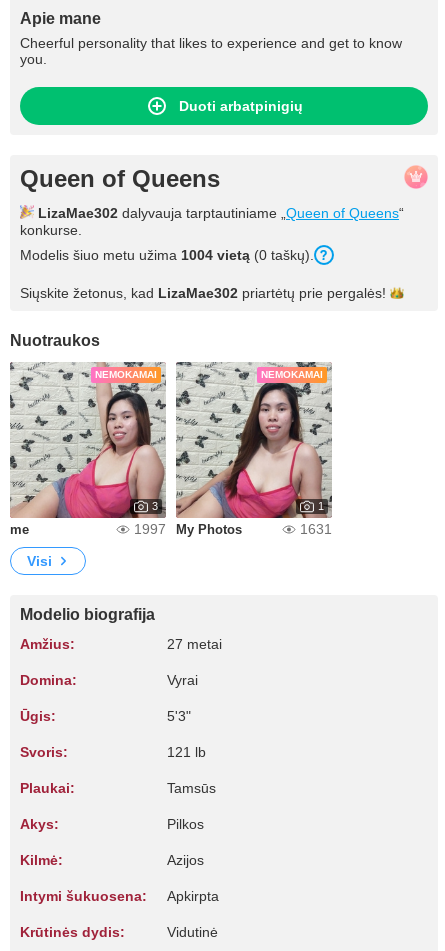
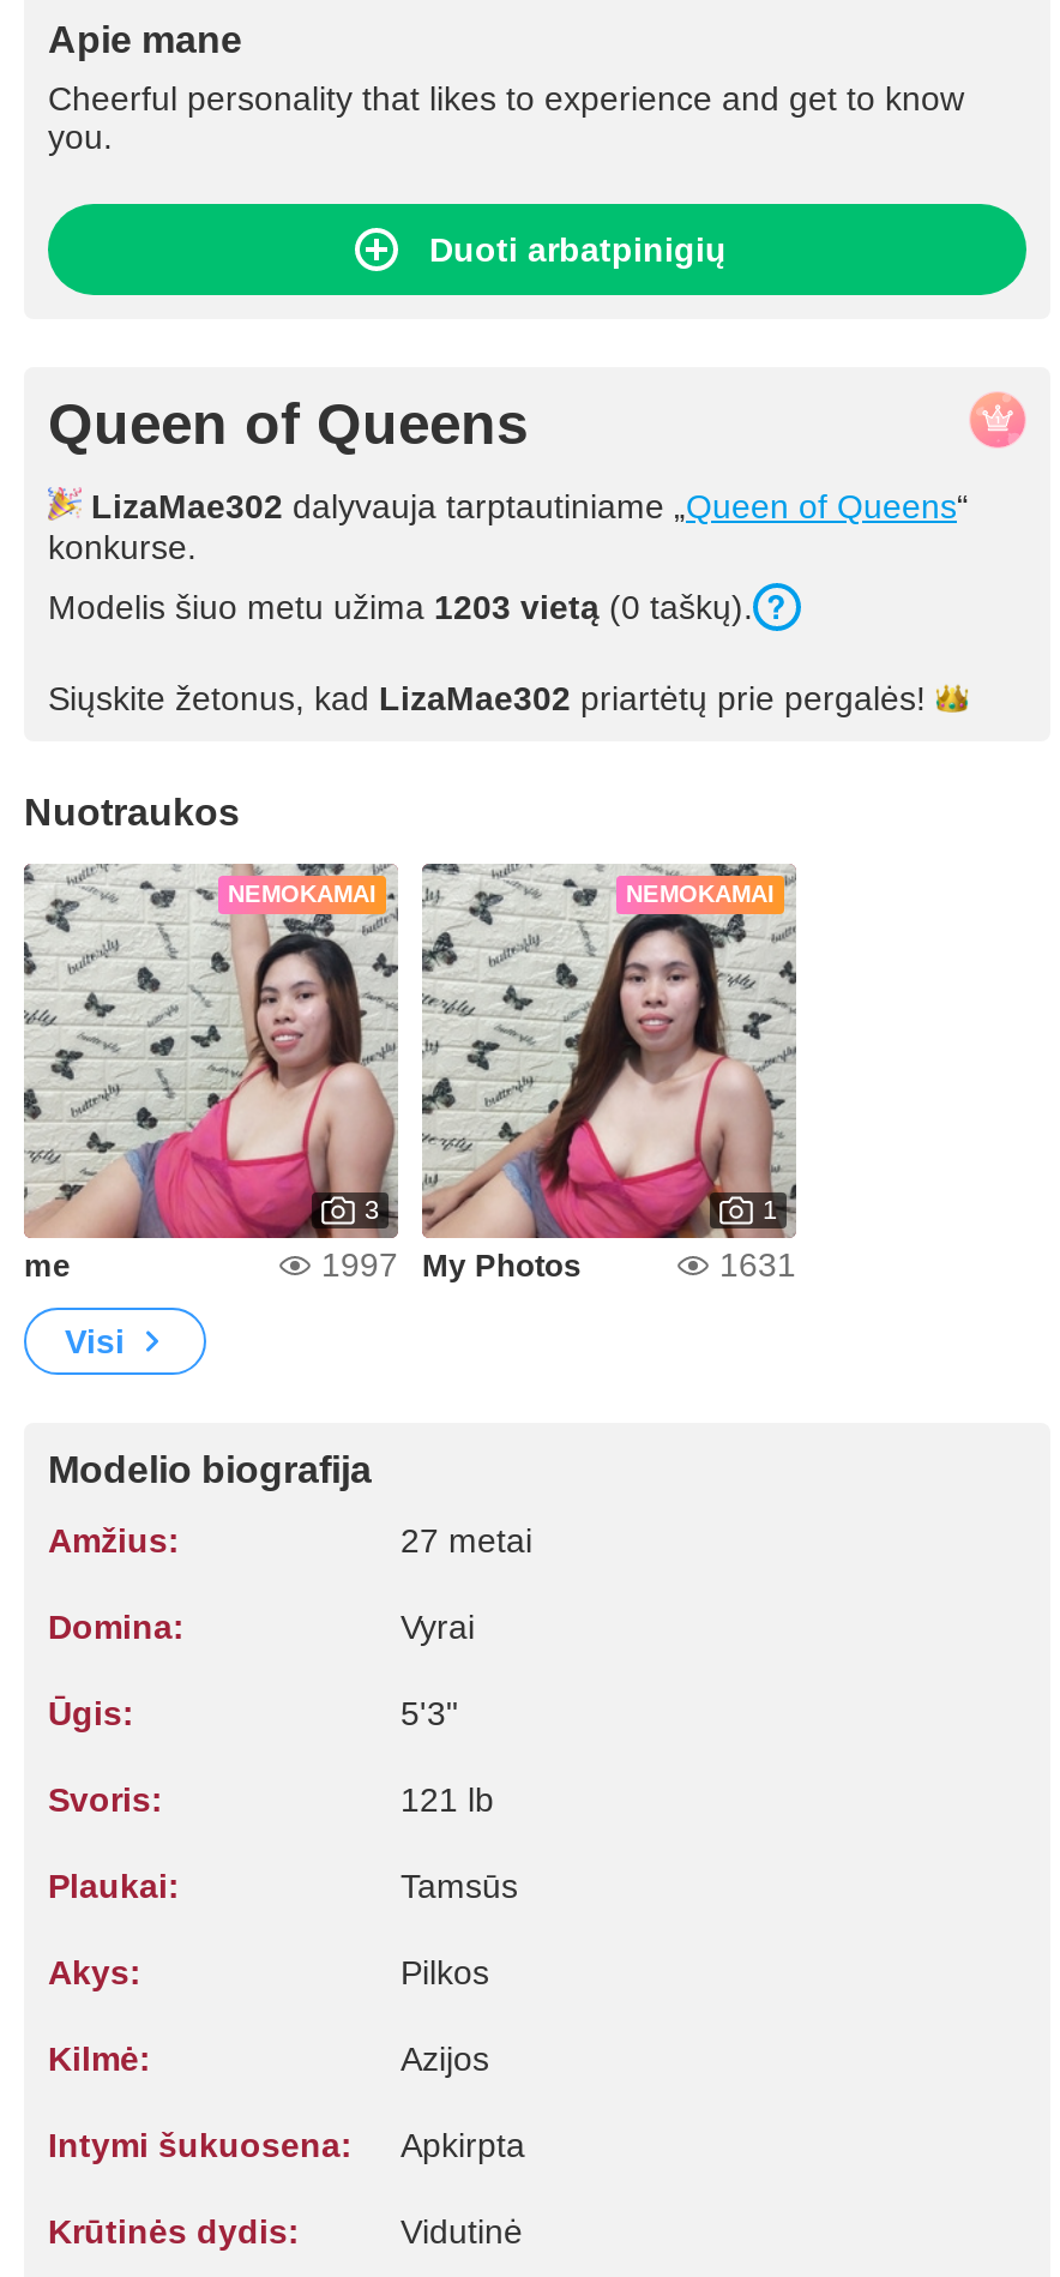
- Modelis šiuo metu užima 1004 vietą (0 taškų).
+ Modelis šiuo metu užima 1203 vietą (0 taškų).
